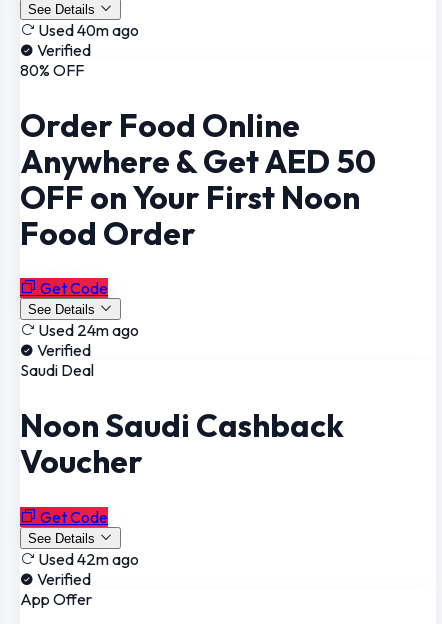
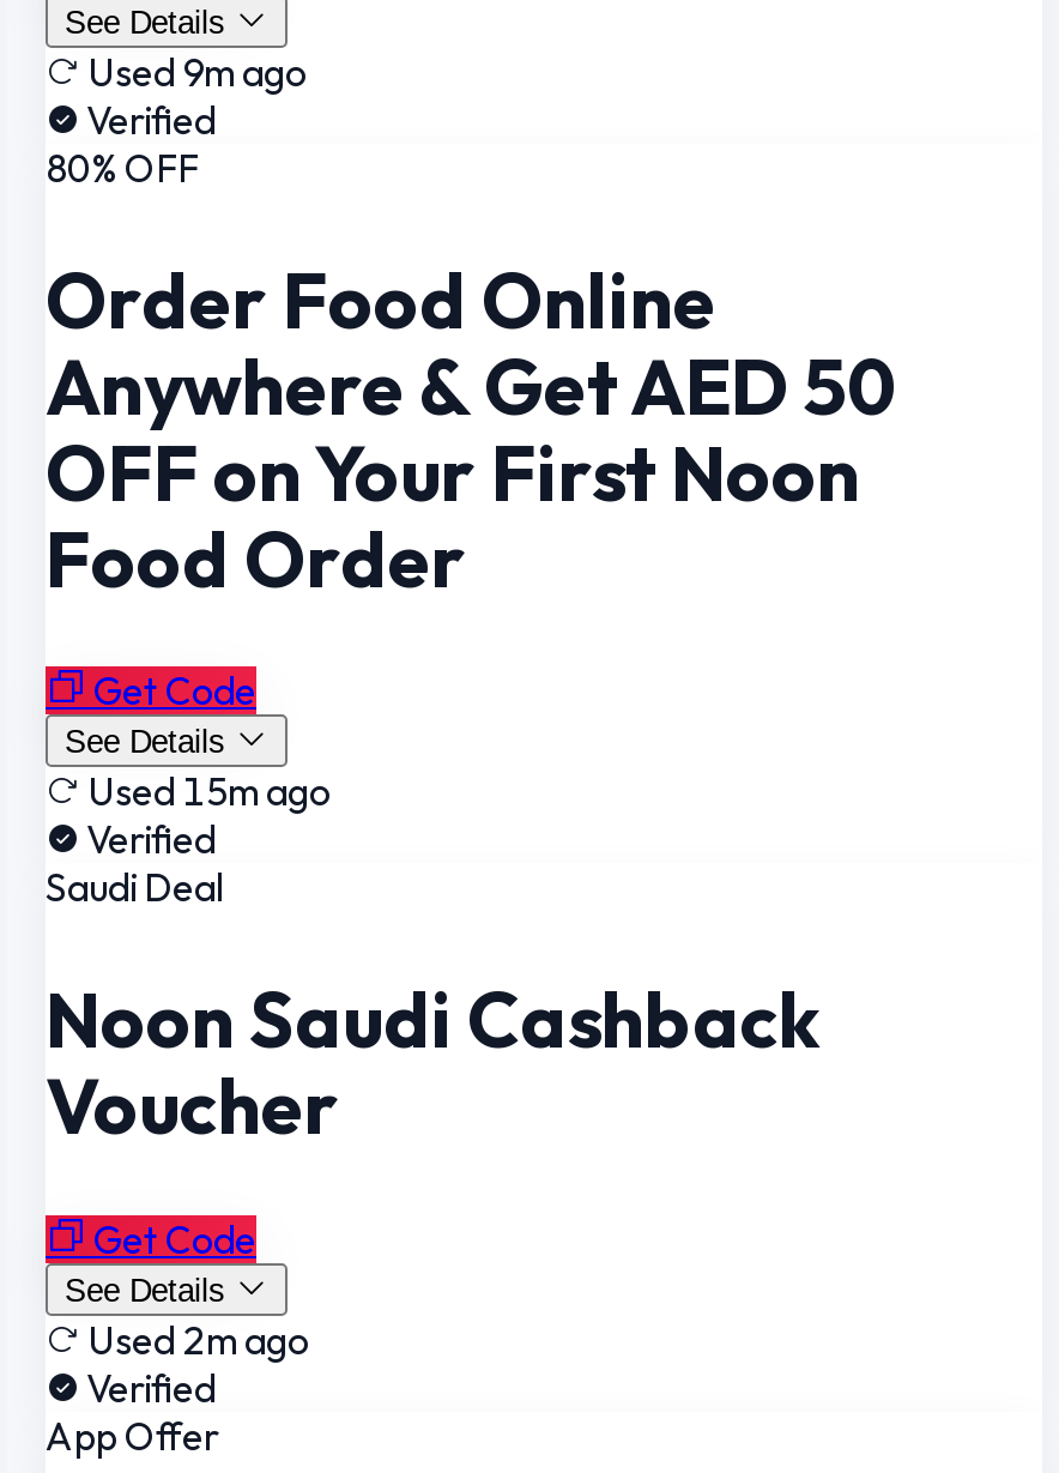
- Used 40m ago
+ Used 9m ago

- Used 24m ago
+ Used 15m ago

- Used 42m ago
+ Used 2m ago
